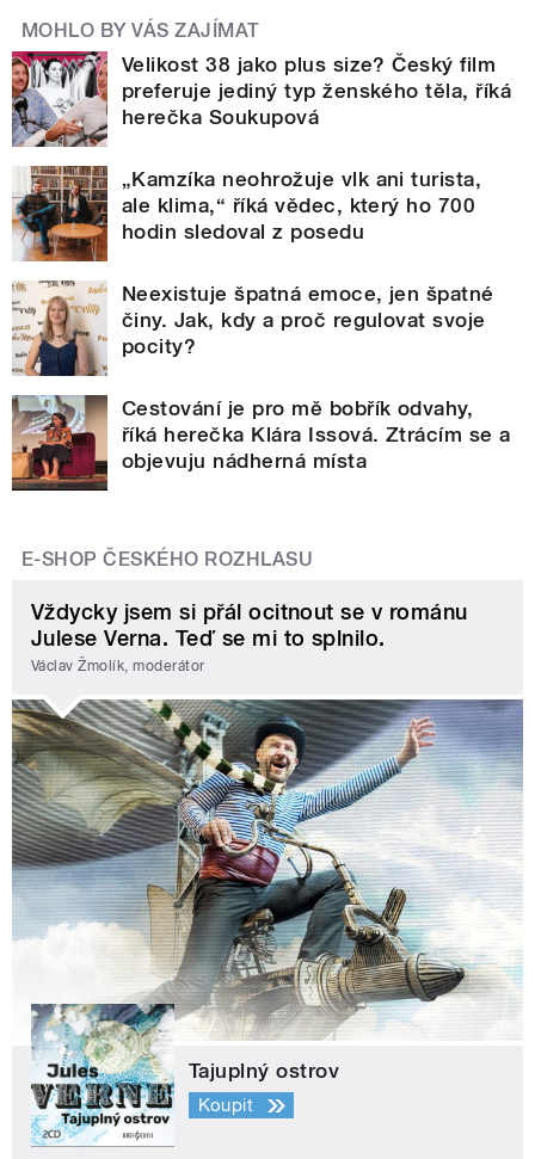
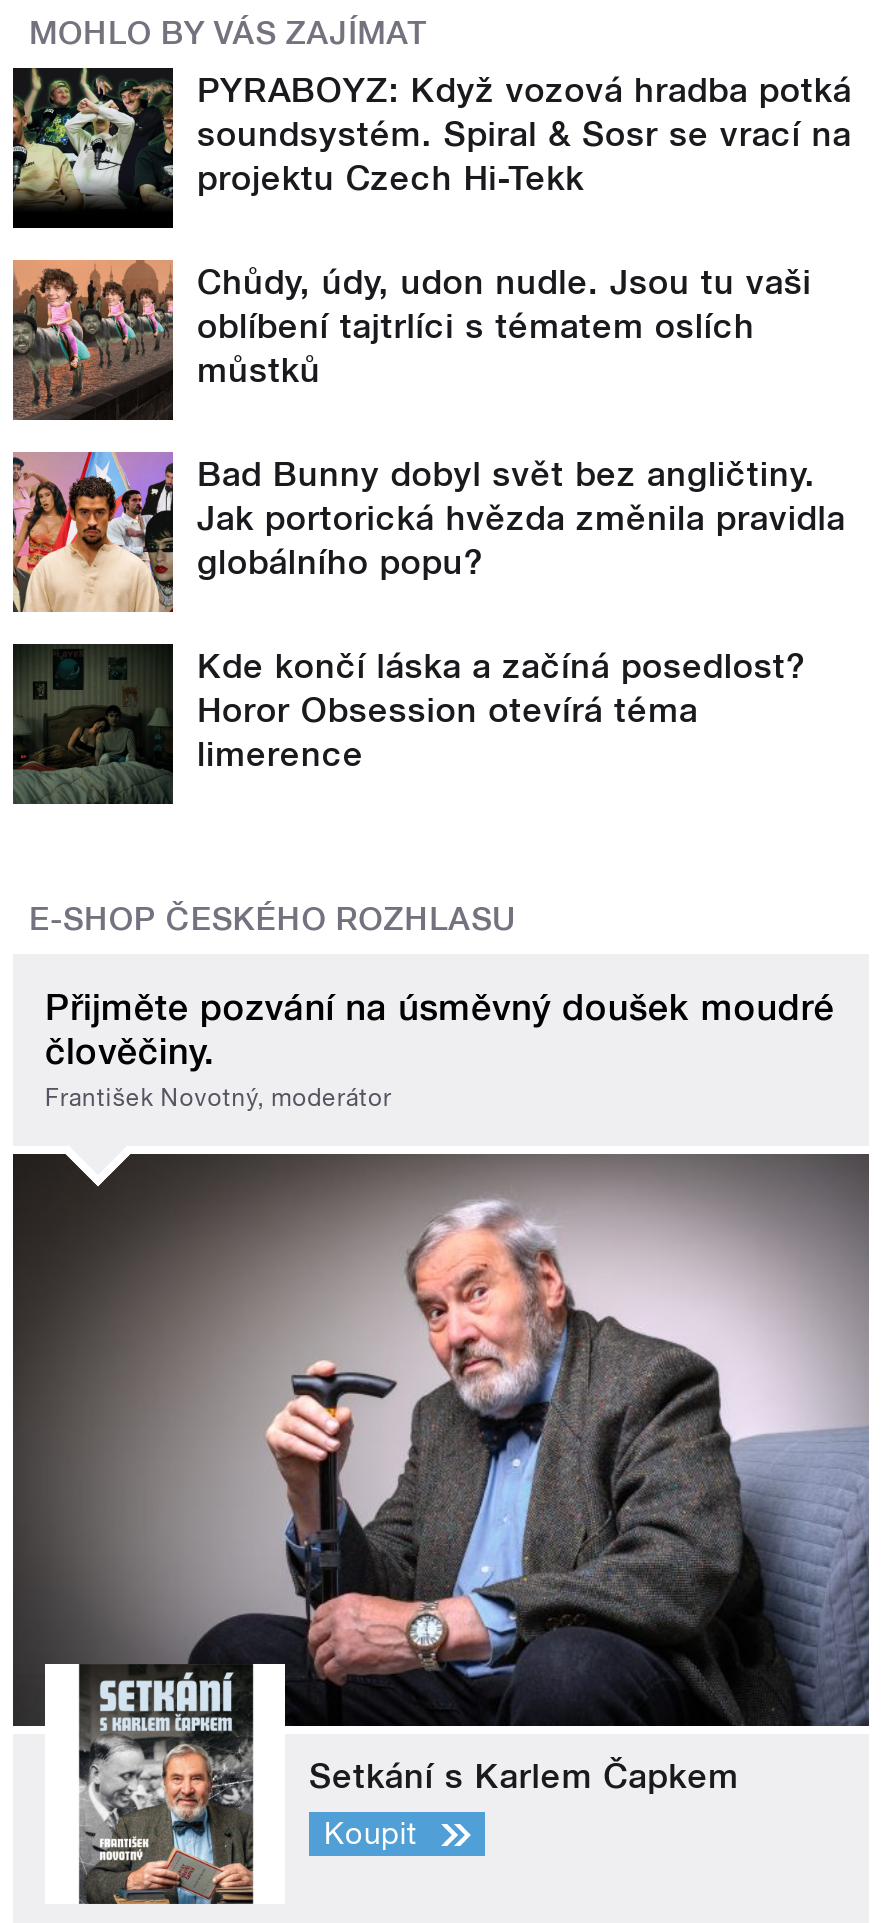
- [image]
- Velikost 38 jako plus size? Český film
- preferuje jediný typ ženského těla, říká
- herečka Soukupová
+ [image]
+ PYRABOYZ: Když vozová hradba potká
+ soundsystém. Spiral & Sosr se vrací na
+ projektu Czech Hi-Tekk

- [image]
- „Kamzíka neohrožuje vlk ani turista,
- ale klima,“ říká vědec, který ho 700
- hodin sledoval z posedu
+ [image]
+ Chůdy, údy, udon nudle. Jsou tu vaši
+ oblíbení tajtrlíci s tématem oslích
+ můstků

- [image]
- Neexistuje špatná emoce, jen špatné
- činy. Jak, kdy a proč regulovat svoje
- pocity?
+ [image]
+ Bad Bunny dobyl svět bez angličtiny.
+ Jak portorická hvězda změnila pravidla
+ globálního popu?

- [image]
- Cestování je pro mě bobřík odvahy,
- říká herečka Klára Issová. Ztrácím se a
- objevuju nádherná místa
+ [image]
+ Kde končí láska a začíná posedlost?
+ Horor Obsession otevírá téma
+ limerence

- Vždycky jsem si přál ocitnout se v románu
- Julese Verna. Teď se mi to splnilo.
- Václav Žmolík, moderátor
+ Přijměte pozvání na úsměvný doušek moudré
+ člověčiny.
+ František Novotný, moderátor

- [image]
- Tajuplný ostrov
+ [image]
+ Setkání s Karlem Čapkem
